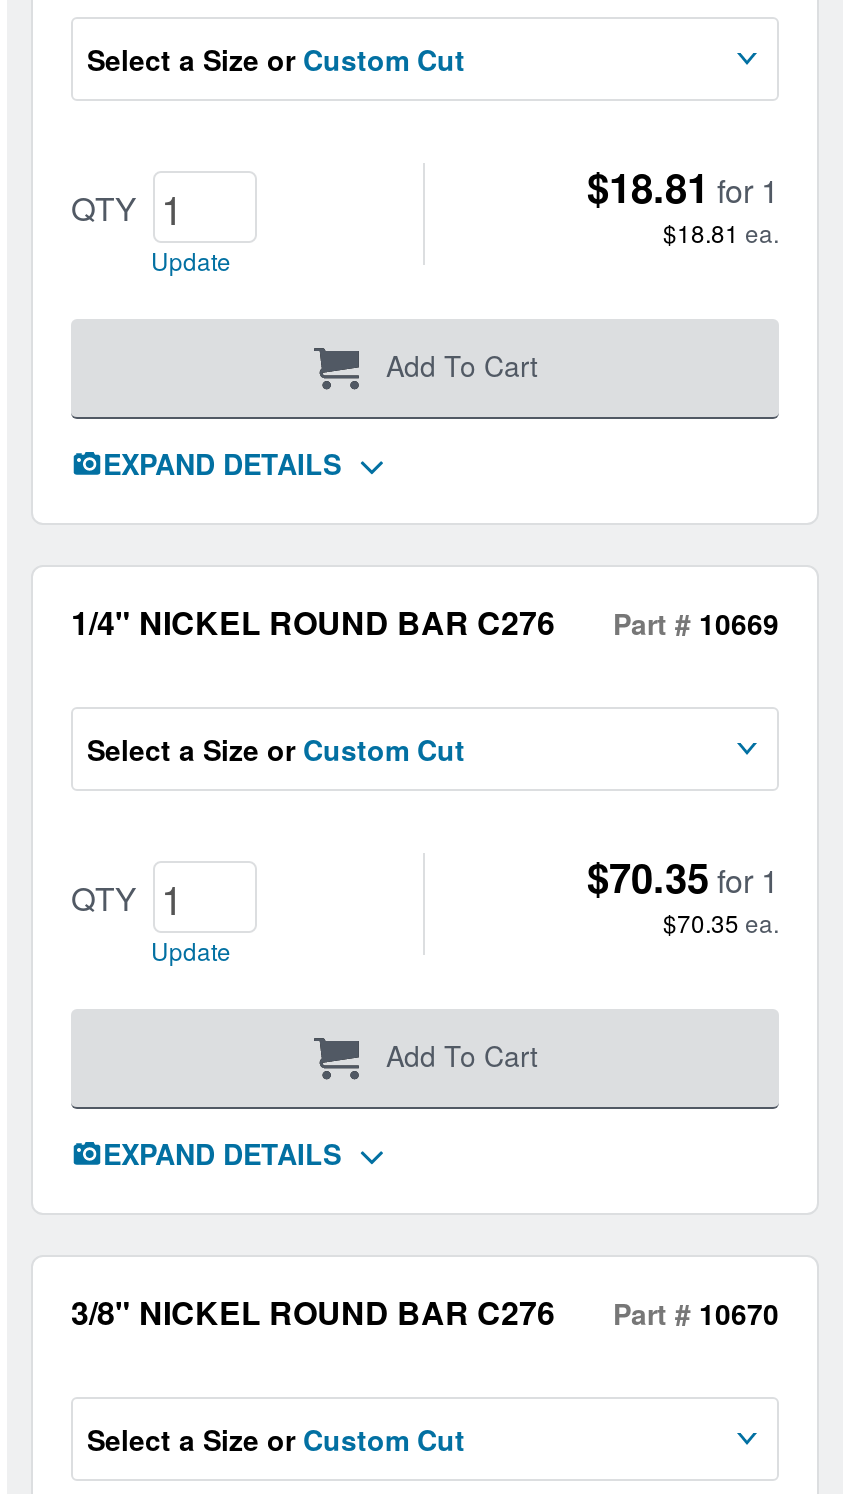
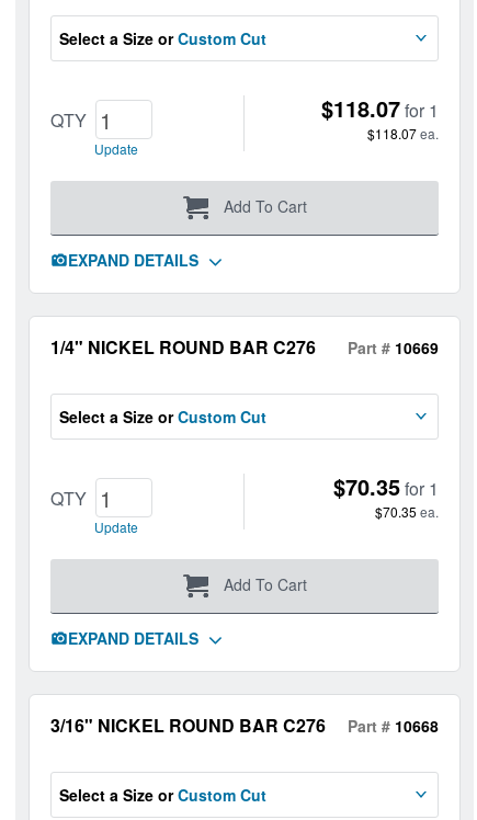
- $18.81 for 1
+ $118.07 for 1

- $18.81 ea.
+ $118.07 ea.

- 3/8" NICKEL ROUND BAR C276
+ 3/16" NICKEL ROUND BAR C276

- Part #10670
+ Part #10668
